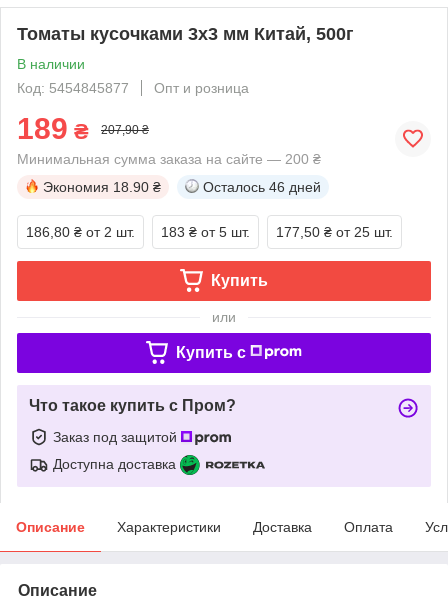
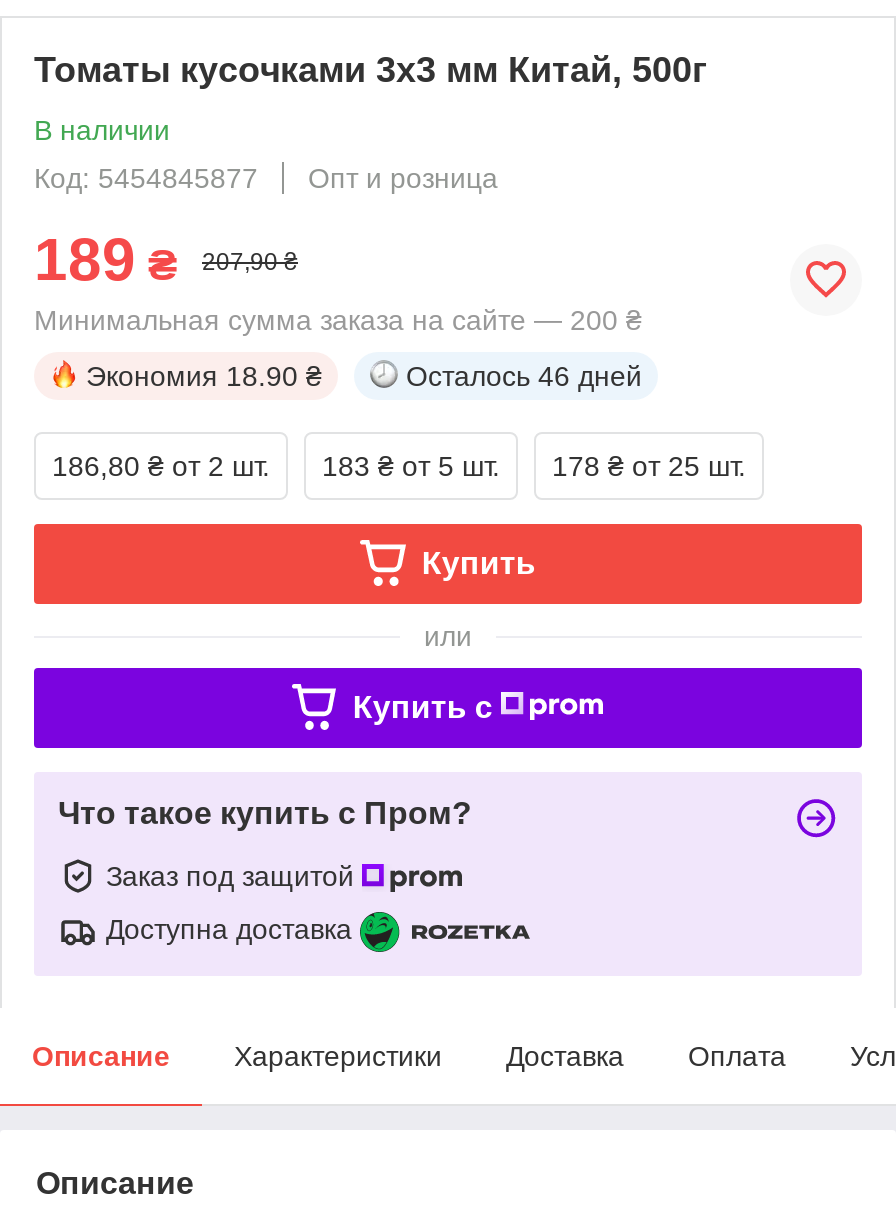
- 186,80 ₴ от 2 шт. 183 ₴ от 5 шт. 177,50 ₴ от 25 шт.
+ 186,80 ₴ от 2 шт. 183 ₴ от 5 шт. 178 ₴ от 25 шт.
